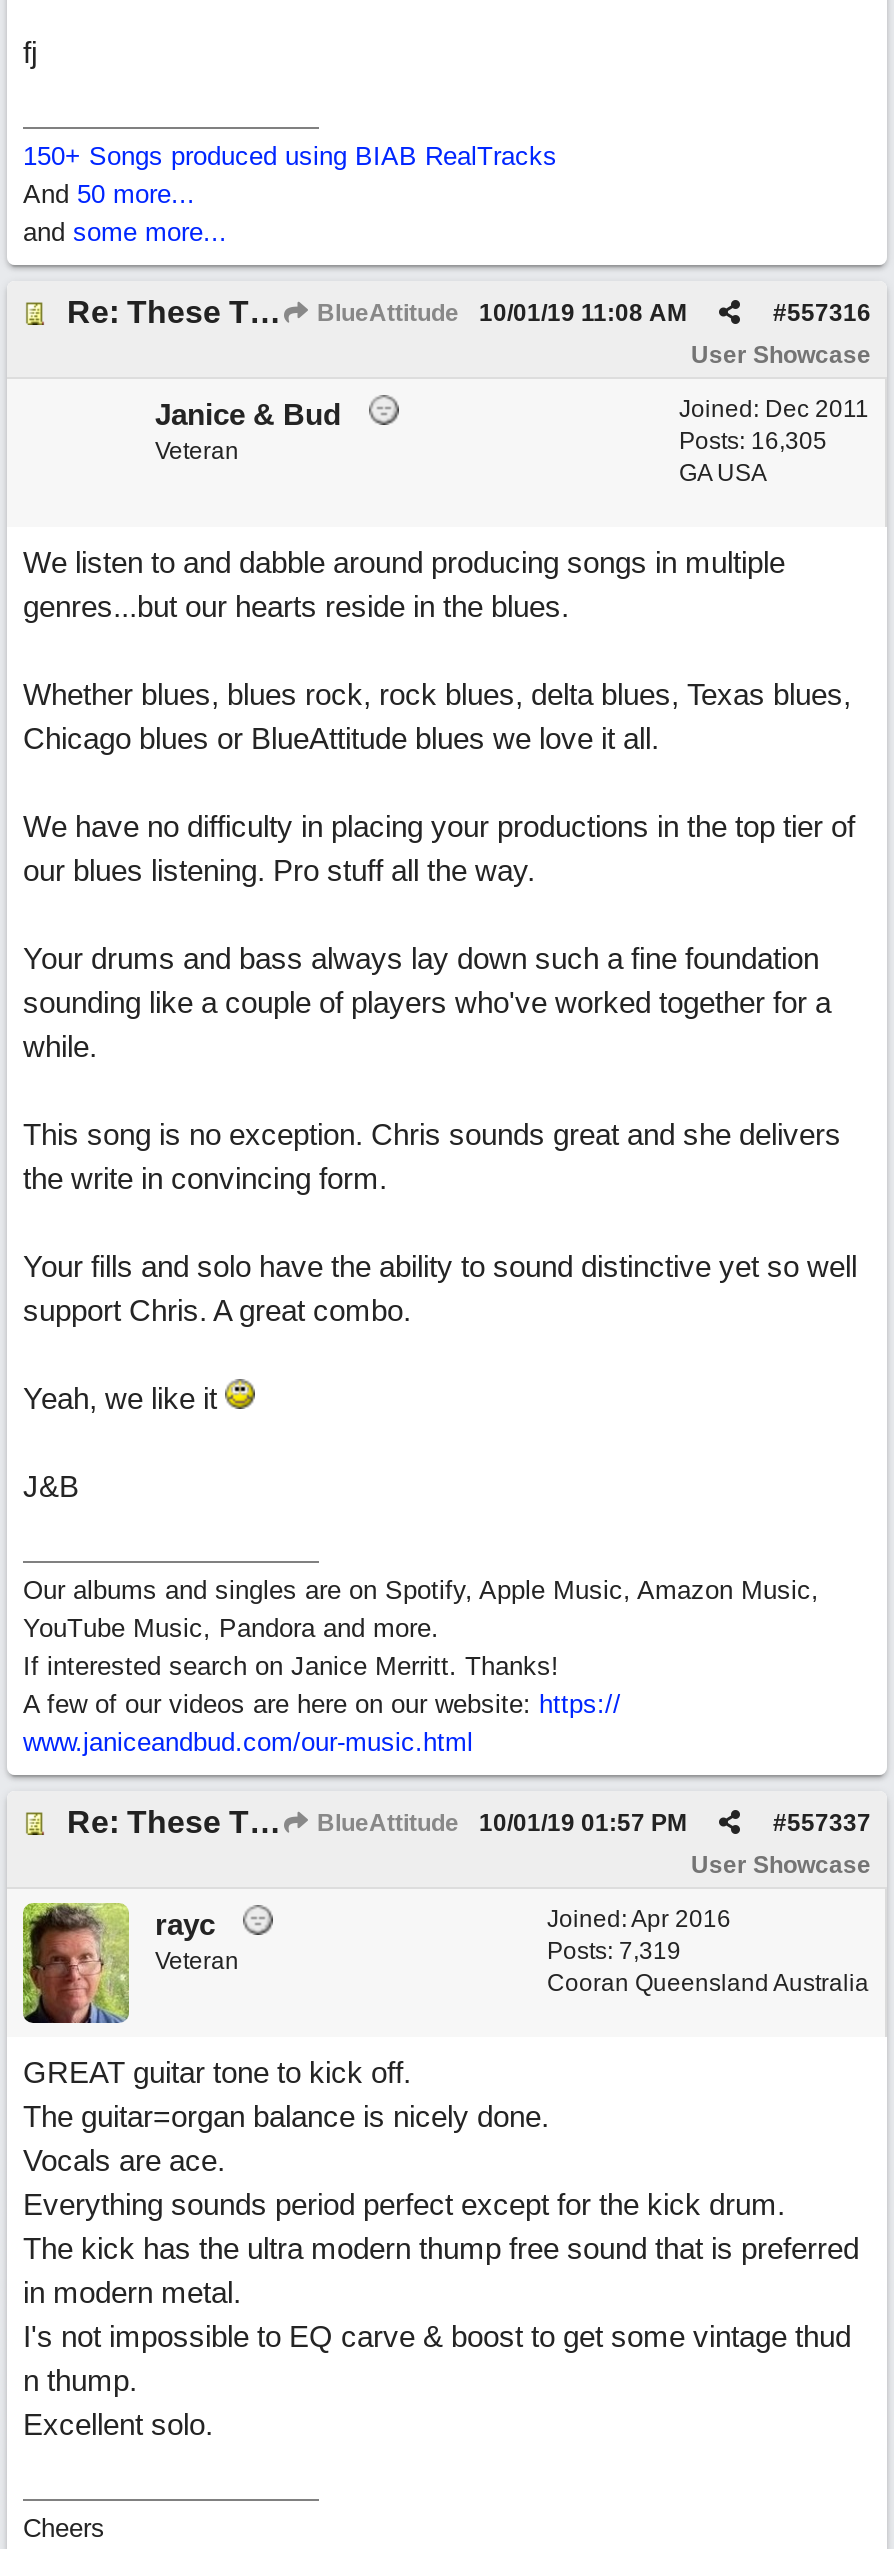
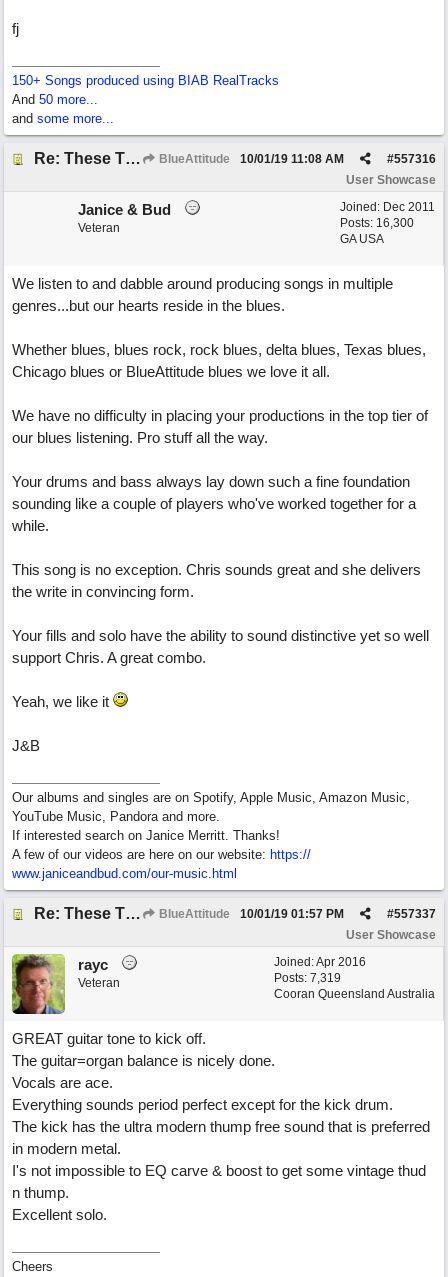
- Posts: 16,305
+ Posts: 16,300
